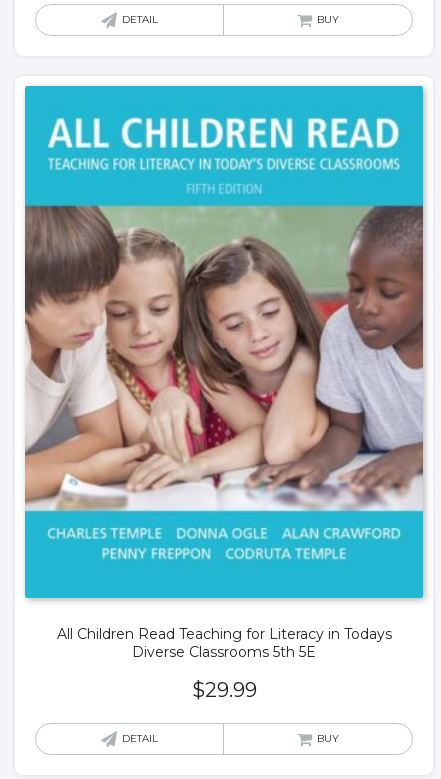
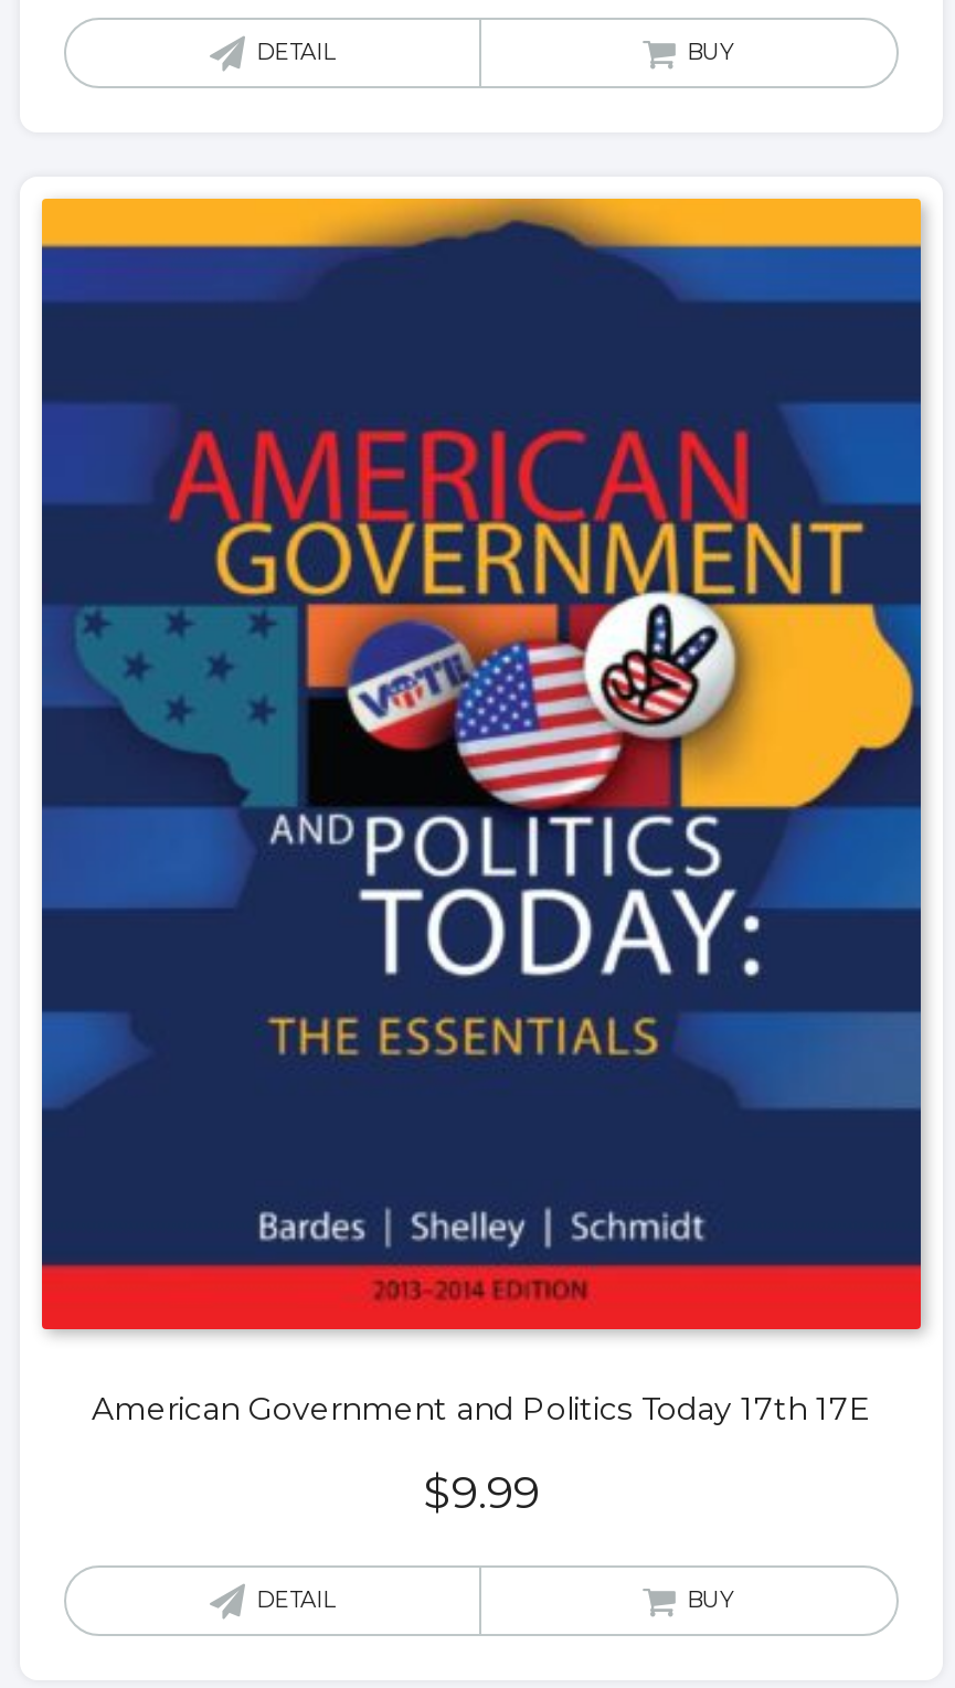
- [image]
- All Children Read Teaching for Literacy in Todays
- Diverse Classrooms 5th 5E
+ [image]
+ American Government and Politics Today 17th 17E

- $29.99
+ $9.99
